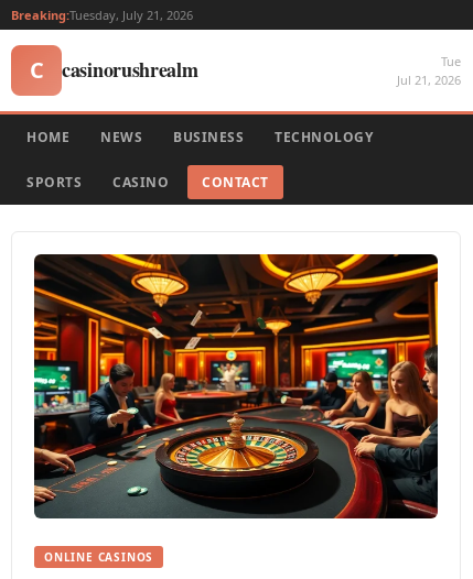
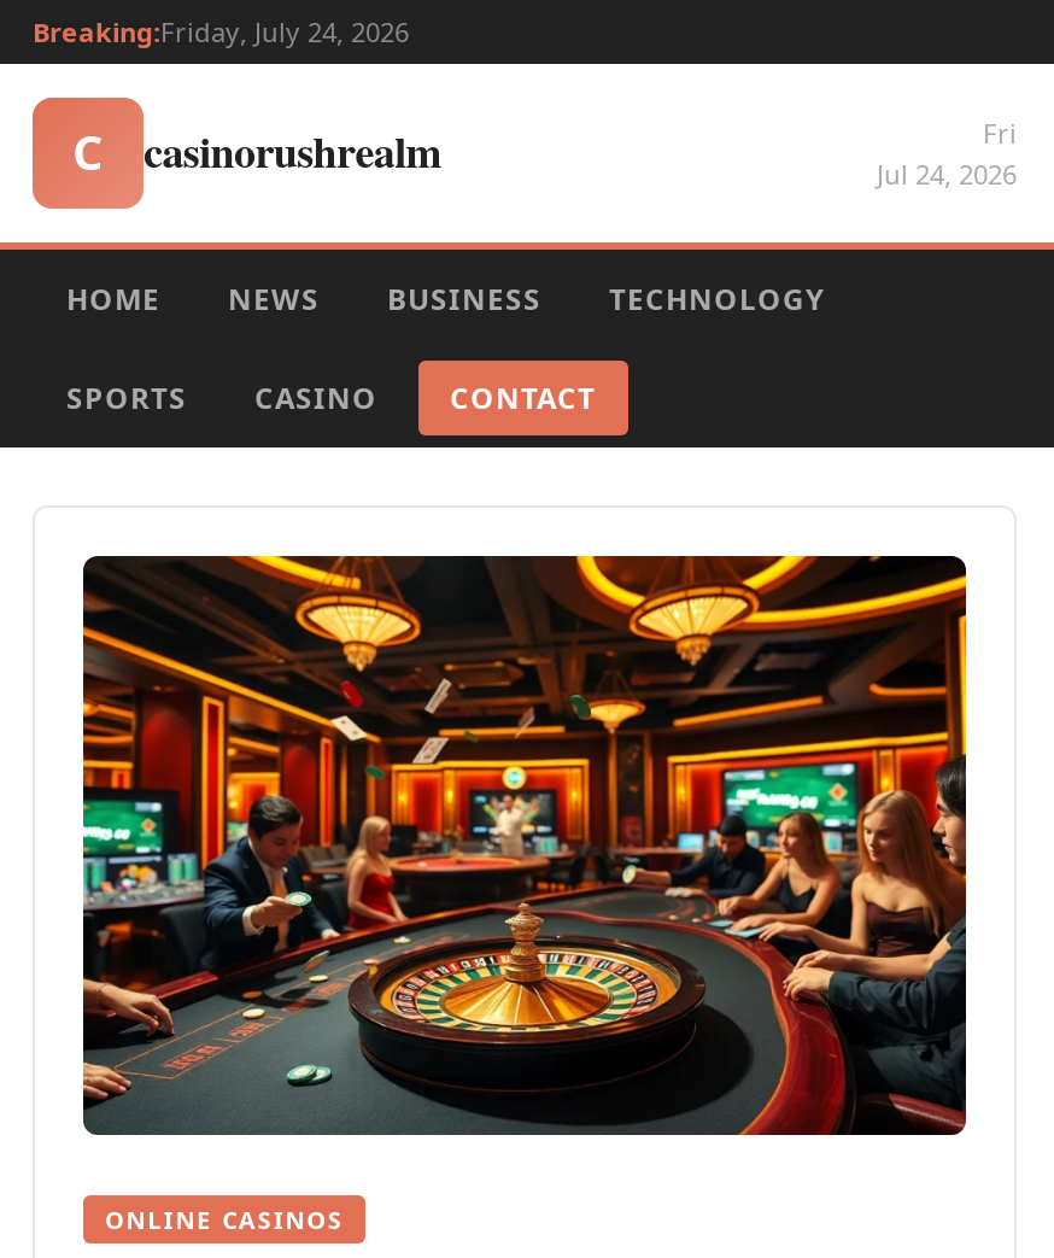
- Breaking:Tuesday, July 21, 2026
+ Breaking:Friday, July 24, 2026

- Tue
- Jul 21, 2026
+ Fri
+ Jul 24, 2026
